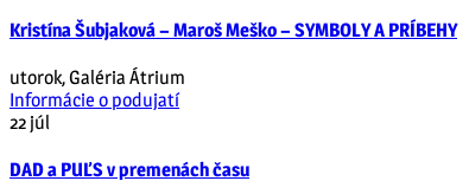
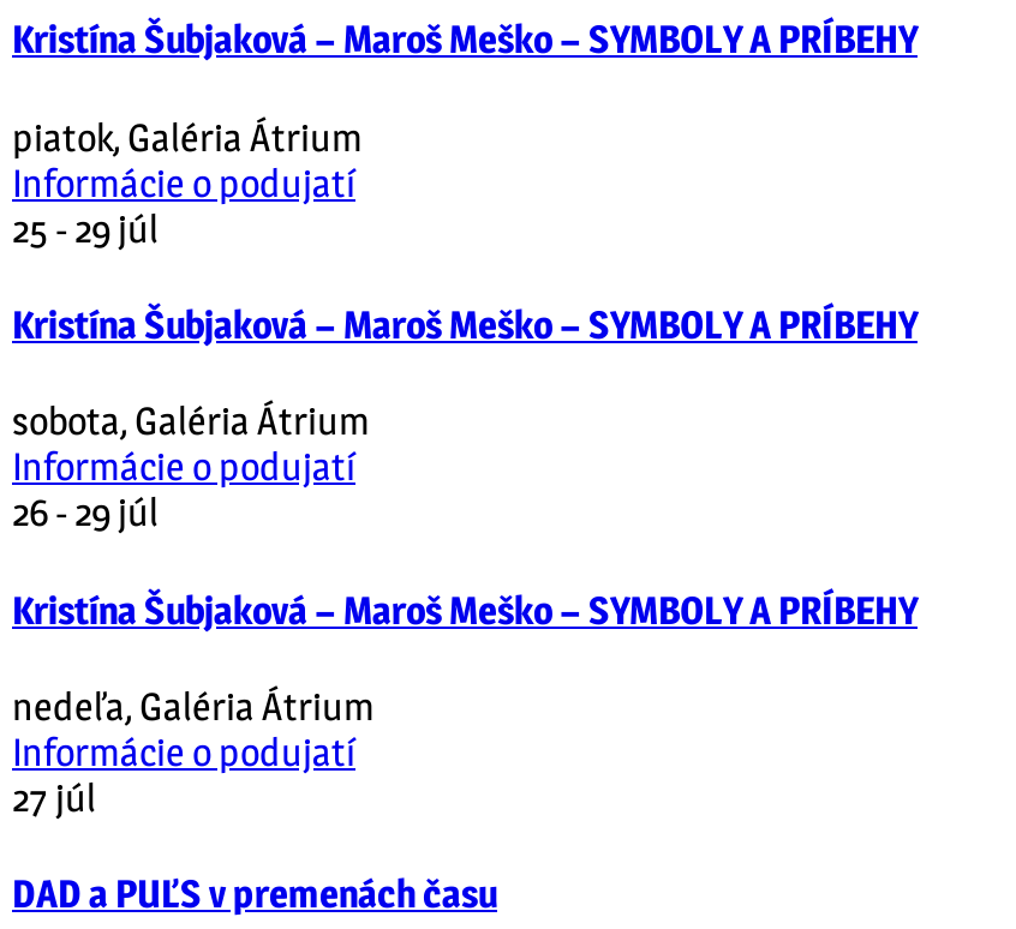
- utorok, Galéria Átrium
+ piatok, Galéria Átrium

- 22 júl
+ 25 - 29 júl
+ Kristína Šubjaková – Maroš Meško – SYMBOLY A PRÍBEHY
+ sobota, Galéria Átrium
+ Informácie o podujatí
+ 26 - 29 júl
+ Kristína Šubjaková – Maroš Meško – SYMBOLY A PRÍBEHY
+ nedeľa, Galéria Átrium
+ Informácie o podujatí
+ 27 júl
